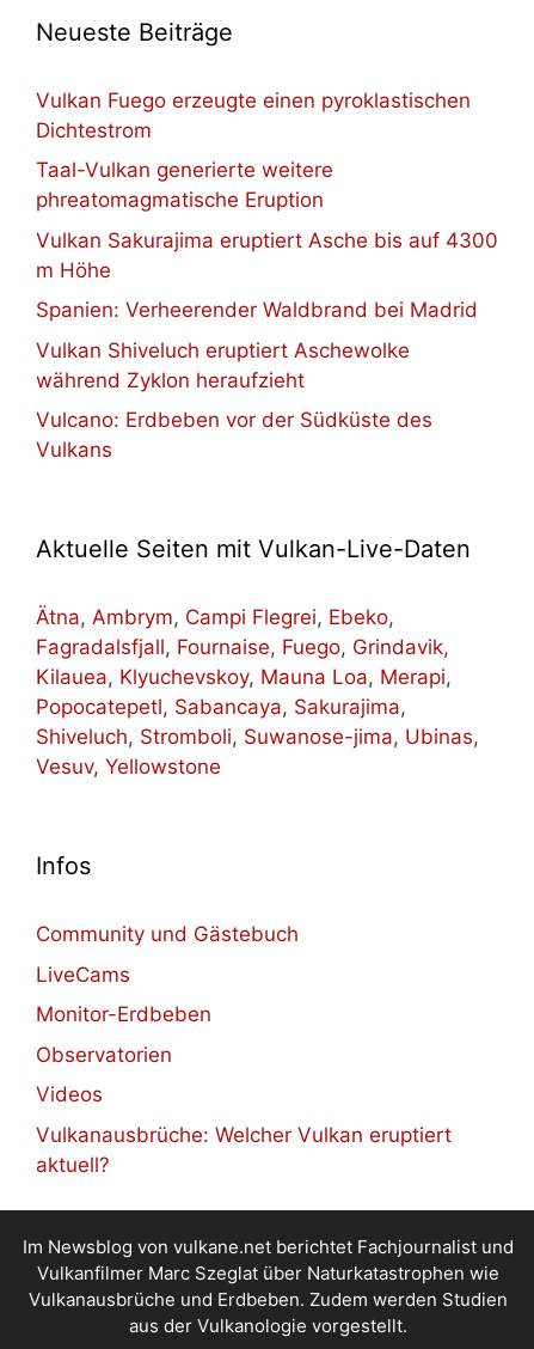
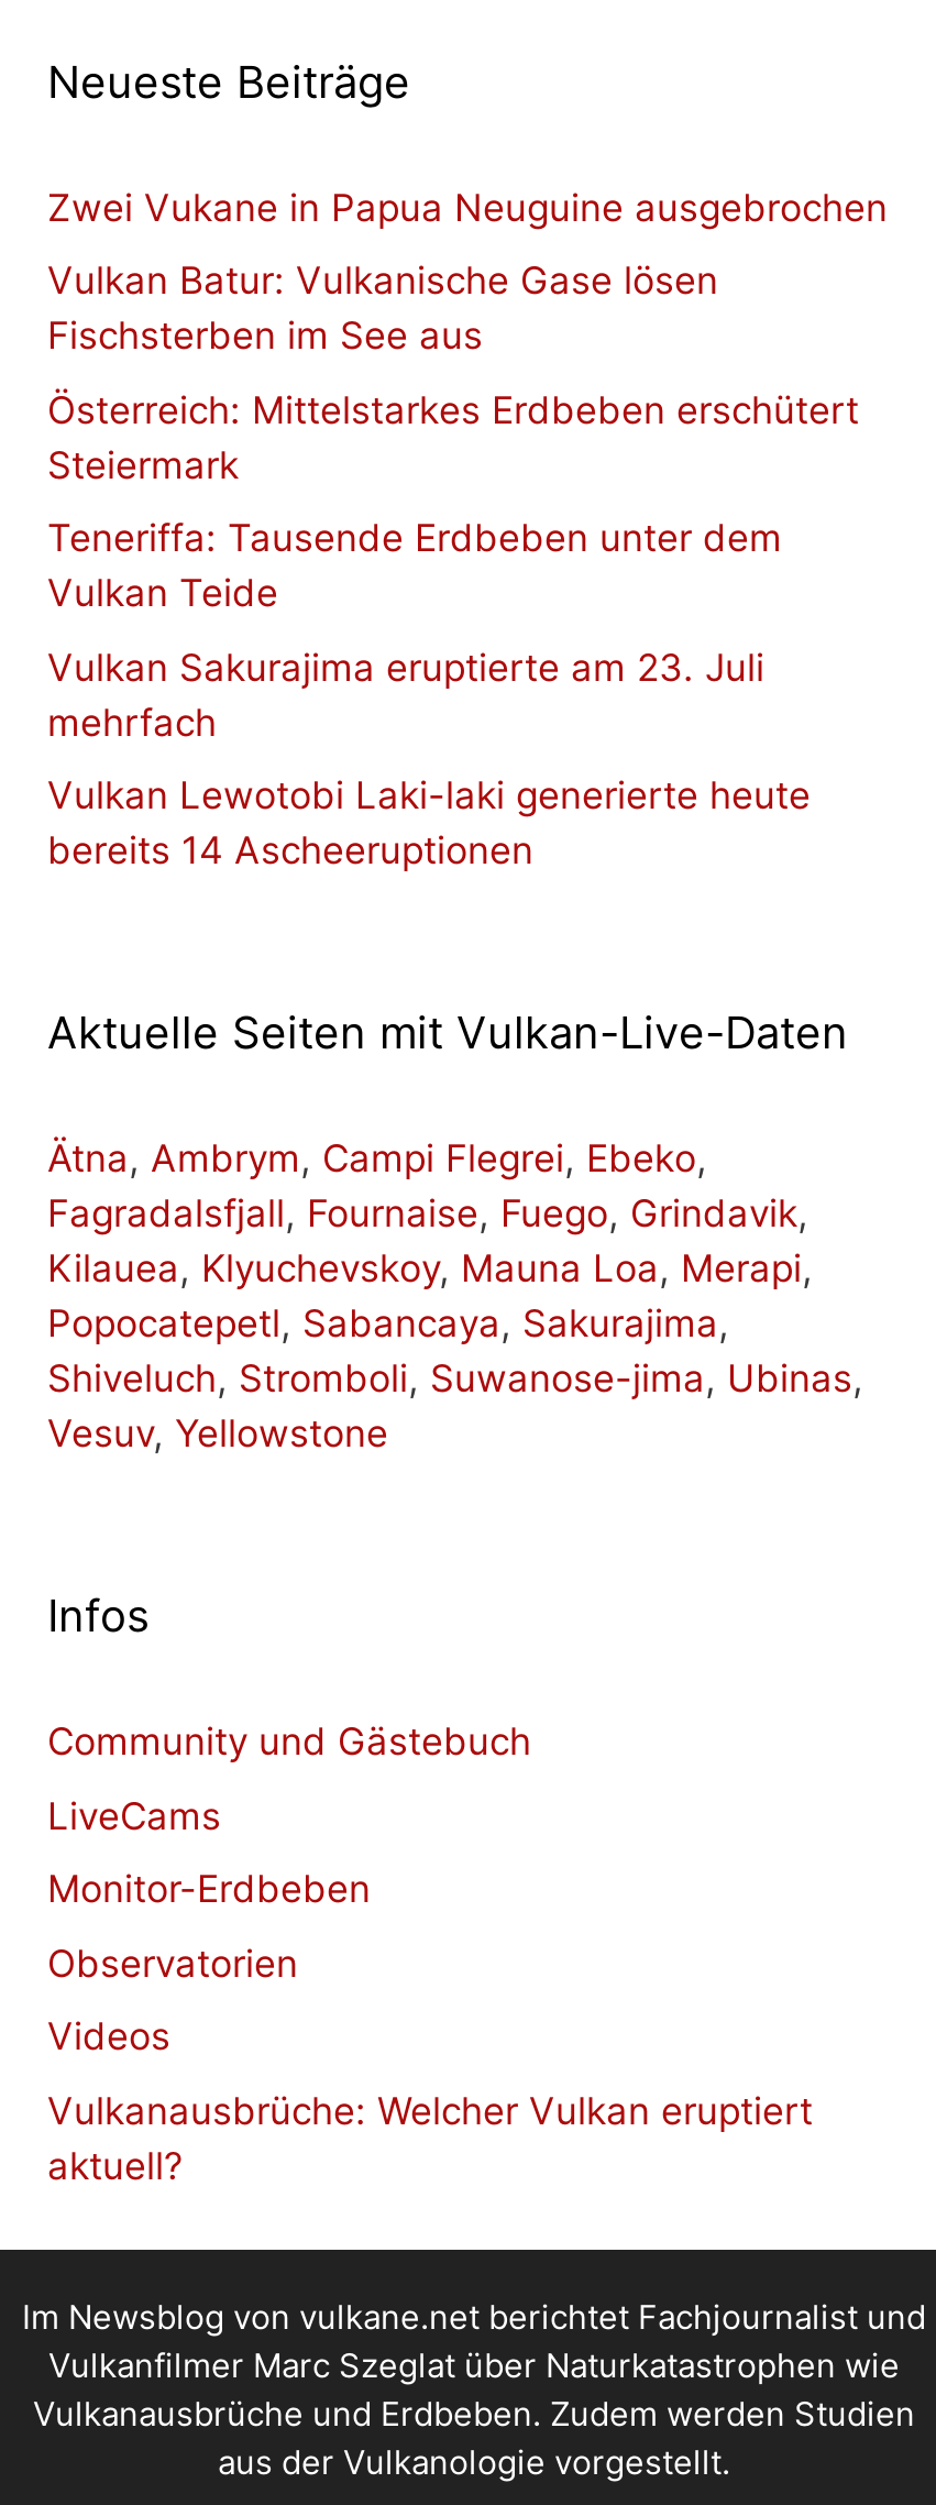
- Vulkan Fuego erzeugte einen pyroklastischen
- Dichtestrom
+ Zwei Vukane in Papua Neuguine ausgebrochen

- Taal-Vulkan generierte weitere
- phreatomagmatische Eruption
+ Vulkan Batur: Vulkanische Gase lösen
+ Fischsterben im See aus

- Vulkan Sakurajima eruptiert Asche bis auf 4300
- m Höhe
+ Österreich: Mittelstarkes Erdbeben erschütert
+ Steiermark

- Spanien: Verheerender Waldbrand bei Madrid
+ Teneriffa: Tausende Erdbeben unter dem
+ Vulkan Teide

- Vulkan Shiveluch eruptiert Aschewolke
- während Zyklon heraufzieht
+ Vulkan Sakurajima eruptierte am 23. Juli
+ mehrfach

- Vulcano: Erdbeben vor der Südküste des
- Vulkans
+ Vulkan Lewotobi Laki-laki generierte heute
+ bereits 14 Ascheeruptionen
